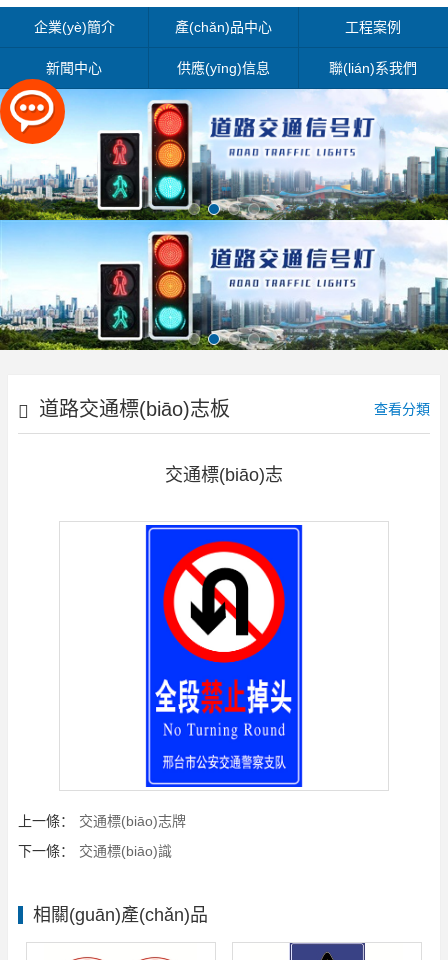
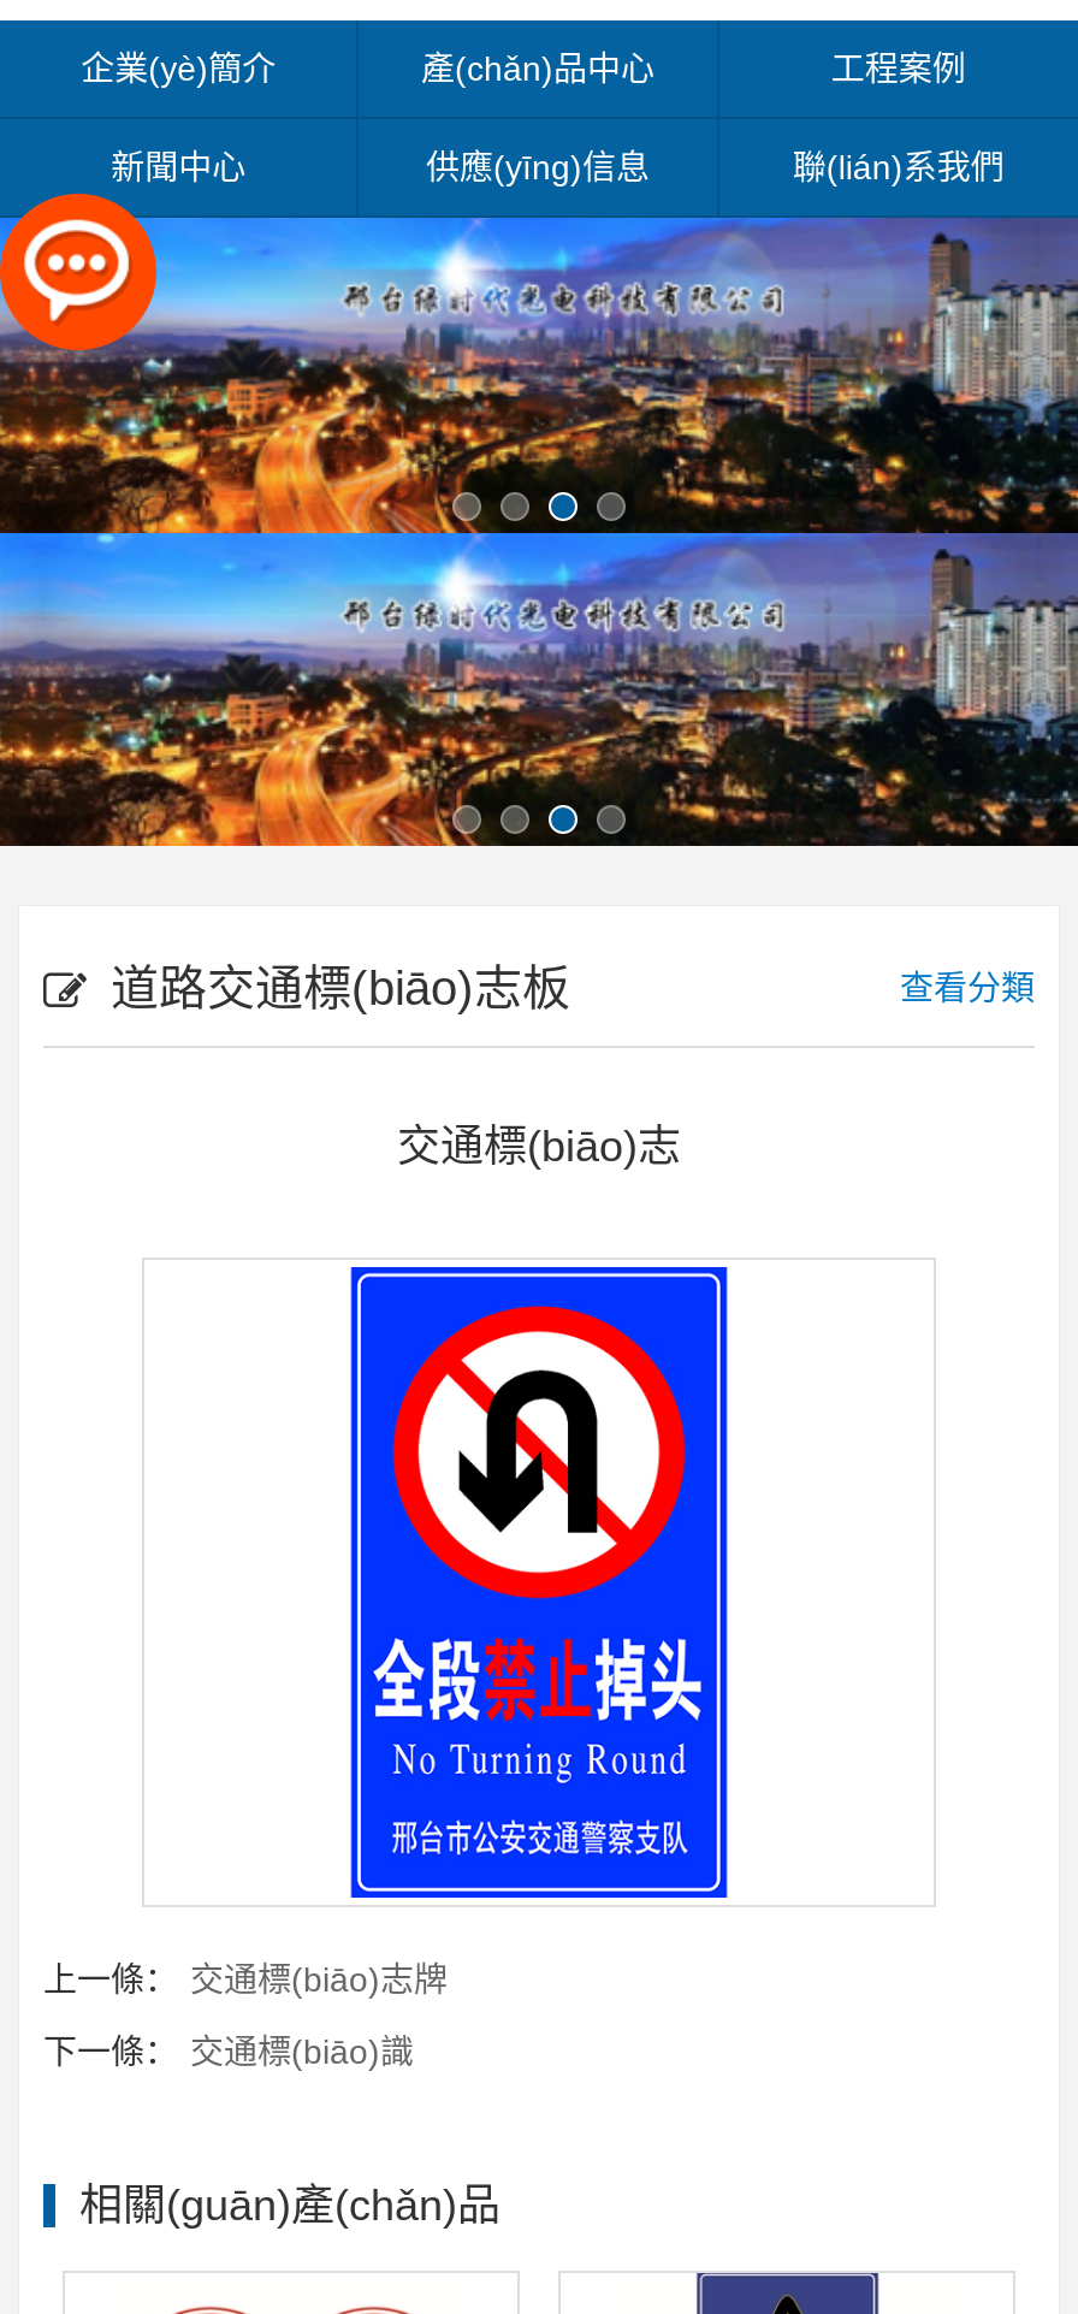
- [image]
+ [image]
